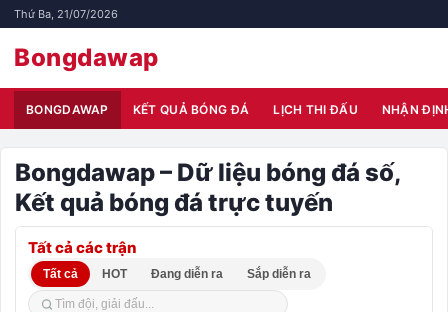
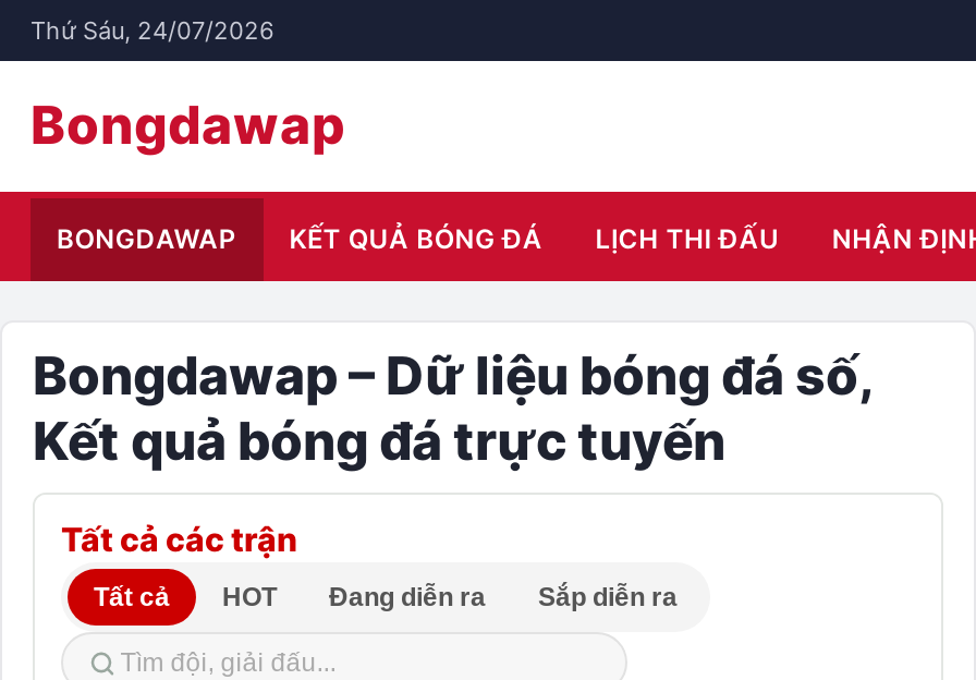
- Thứ Ba, 21/07/2026
+ Thứ Sáu, 24/07/2026
